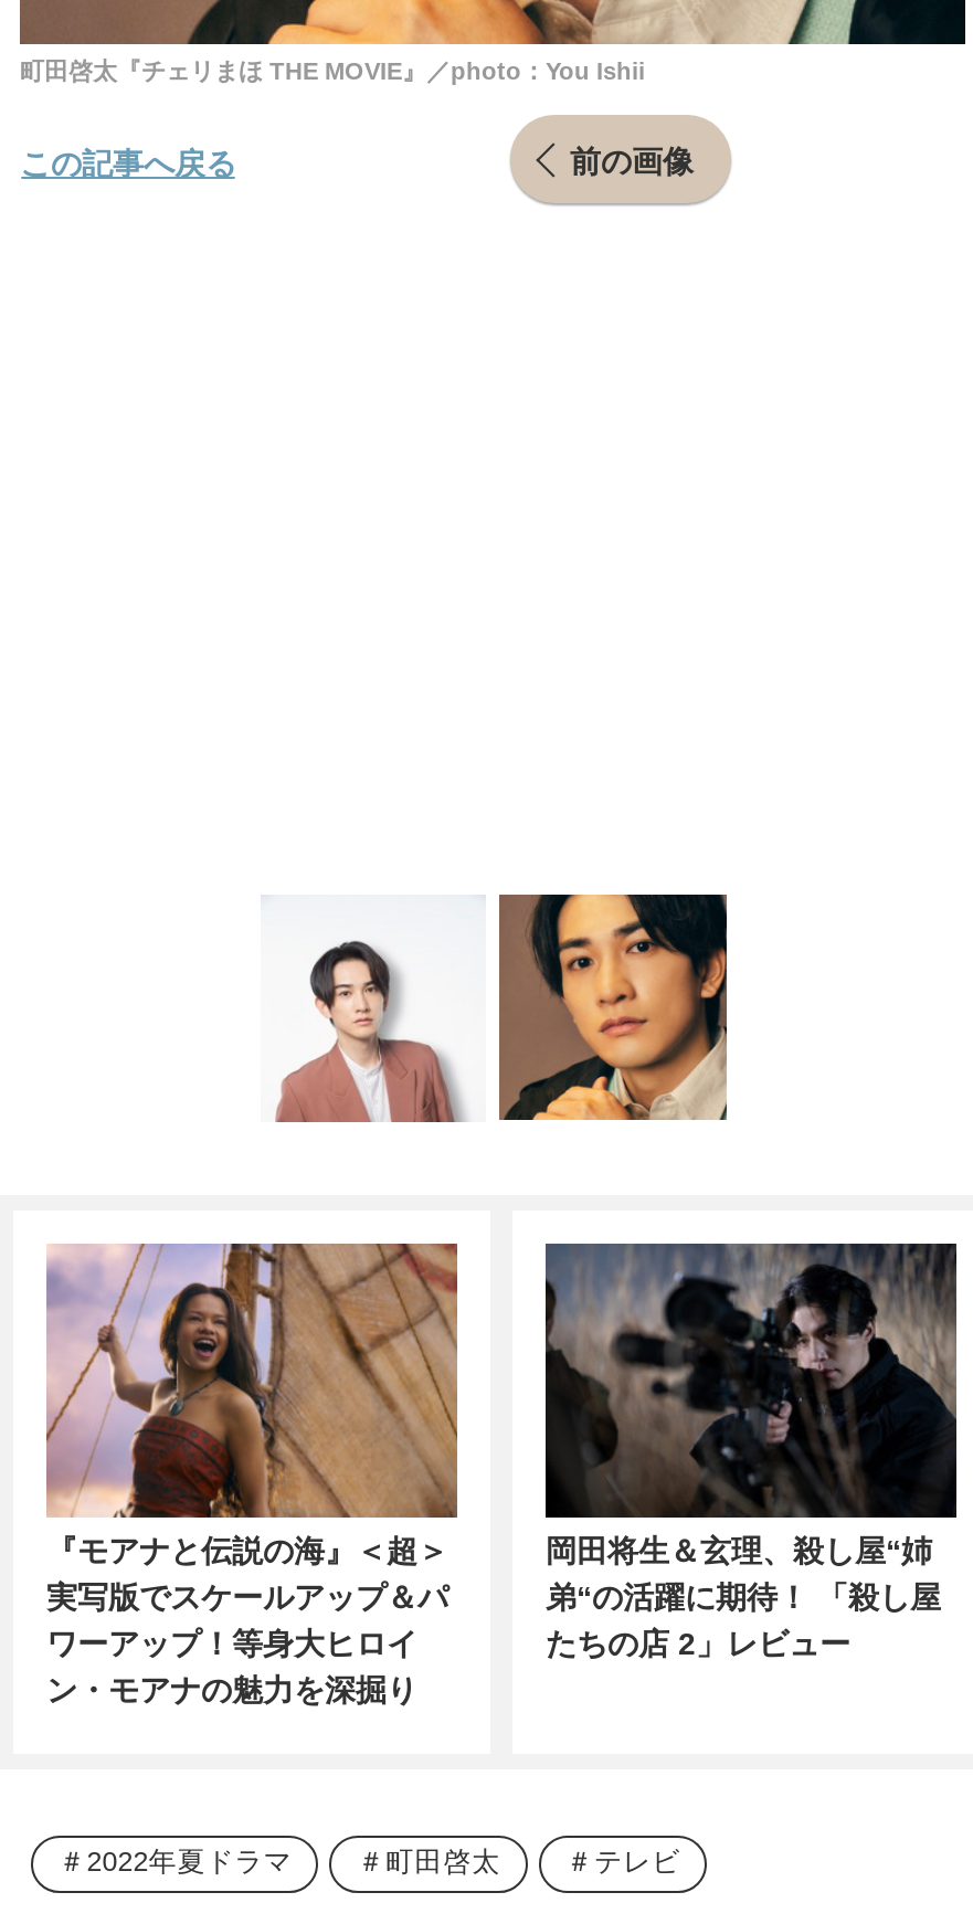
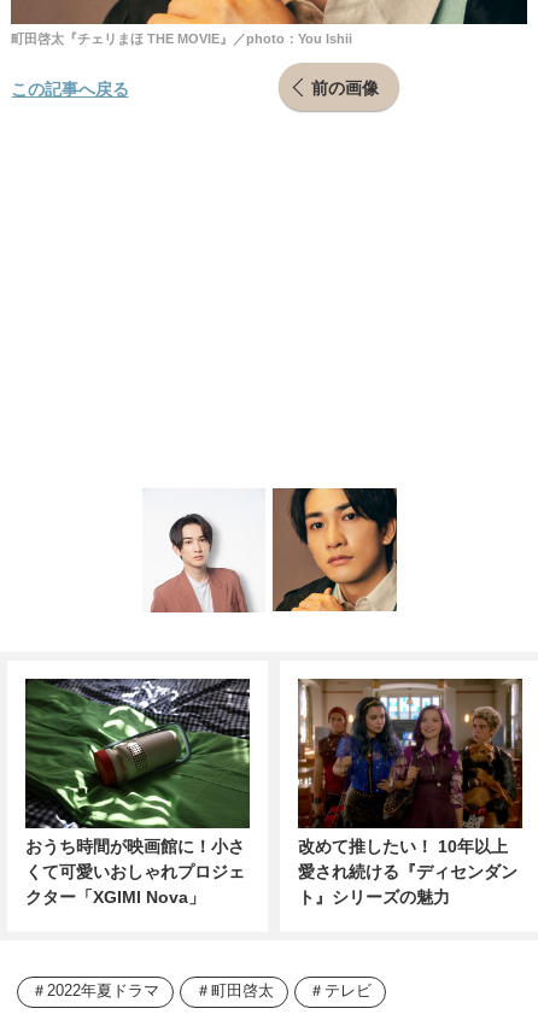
- [image]
- 『モアナと伝説の海』＜超＞
- 実写版でスケールアップ＆パ
- ワーアップ！等身大ヒロイ
- ン・モアナの魅力を深掘り
+ [image]
+ おうち時間が映画館に！小さ
+ くて可愛いおしゃれプロジェ
+ クター「XGIMI Nova」

- [image]
- 岡田将生＆玄理、殺し屋“姉
- 弟“の活躍に期待！ 「殺し屋
- たちの店 2」レビュー
+ [image]
+ 改めて推したい！ 10年以上
+ 愛され続ける『ディセンダン
+ ト』シリーズの魅力
